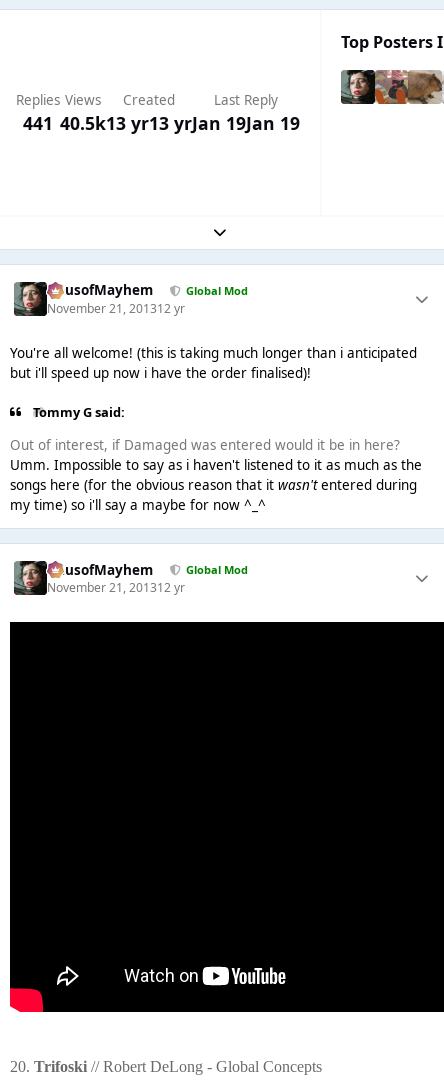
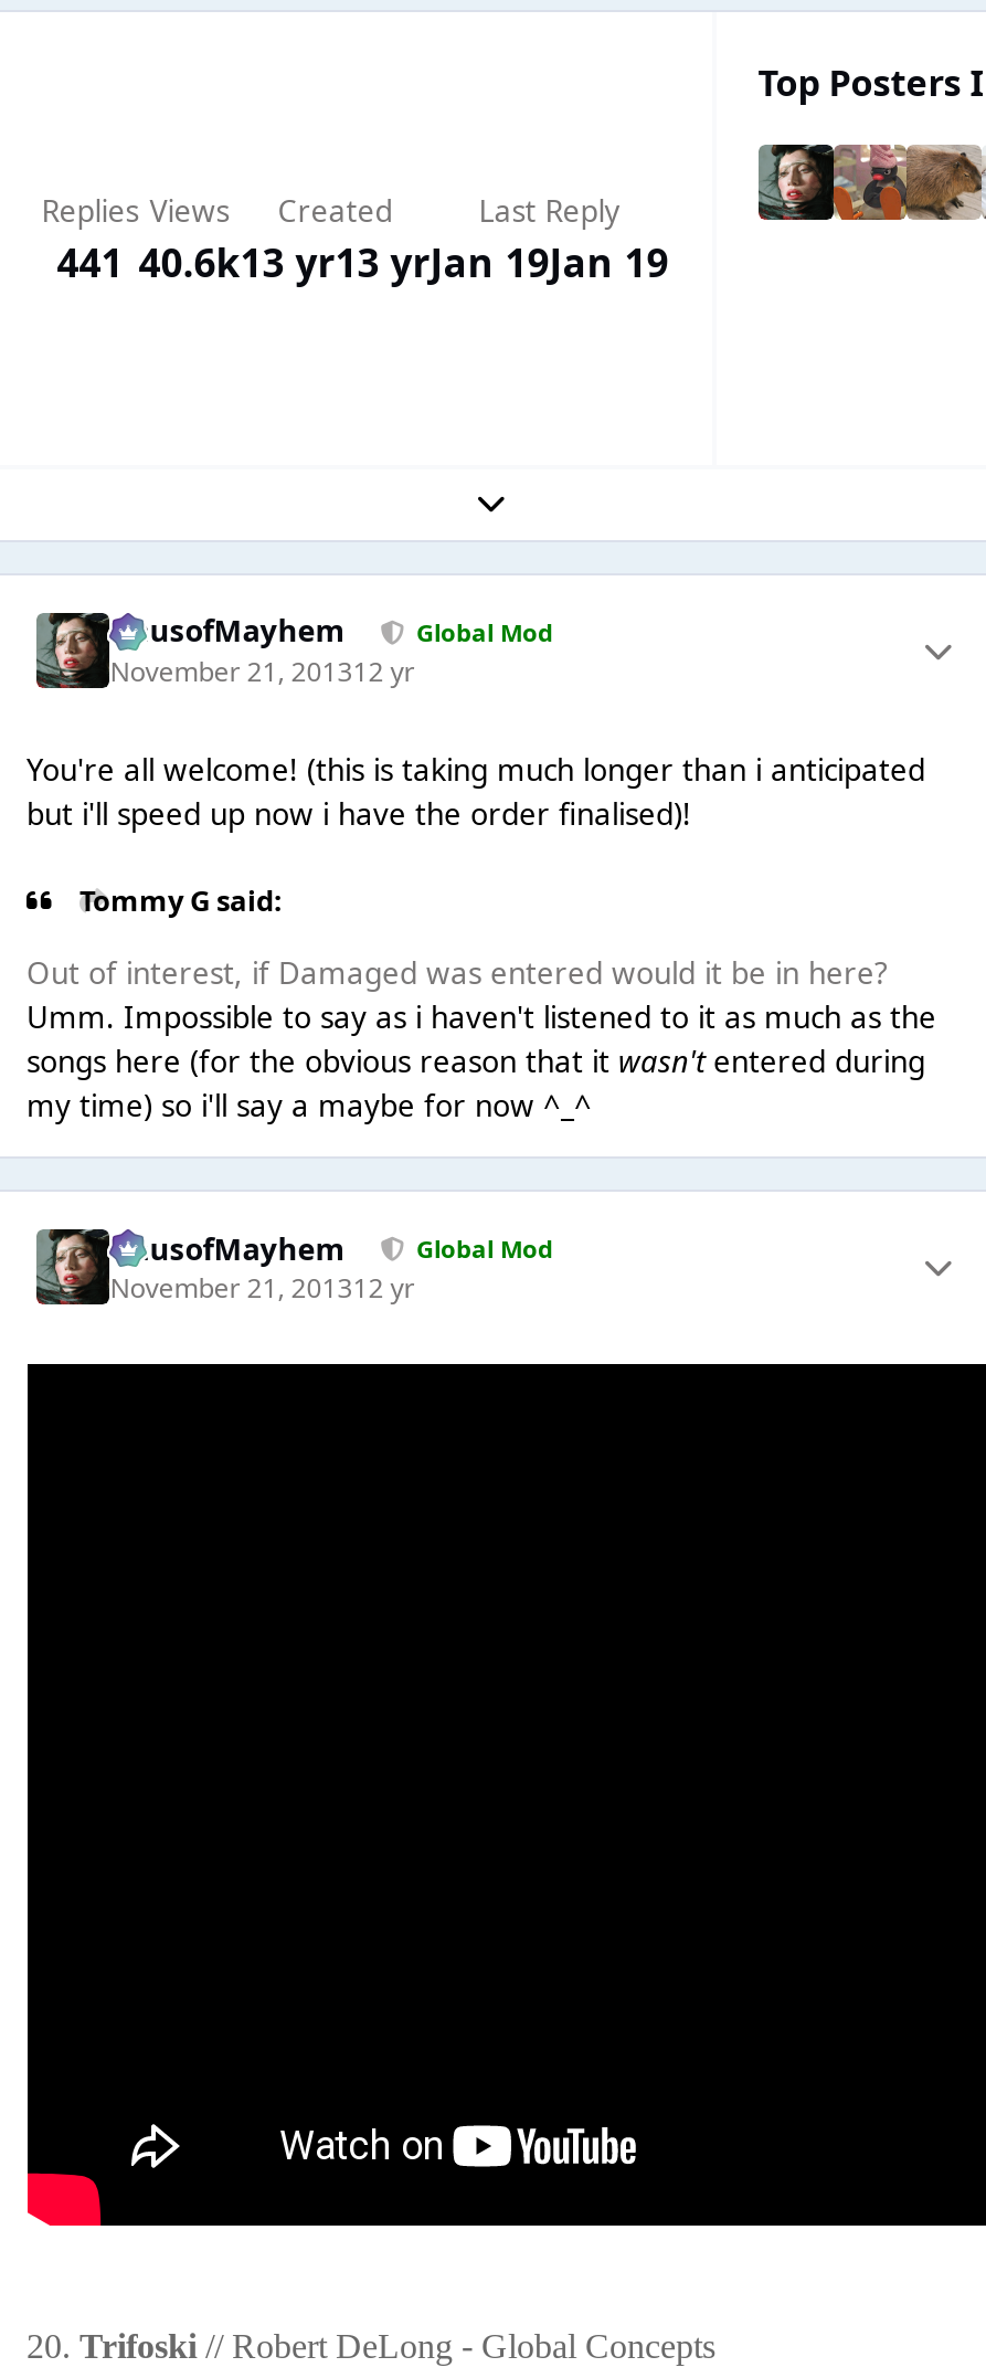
- 441 40.5k 13 yr13 yr Jan 19Jan 19
+ 441 40.6k 13 yr13 yr Jan 19Jan 19
